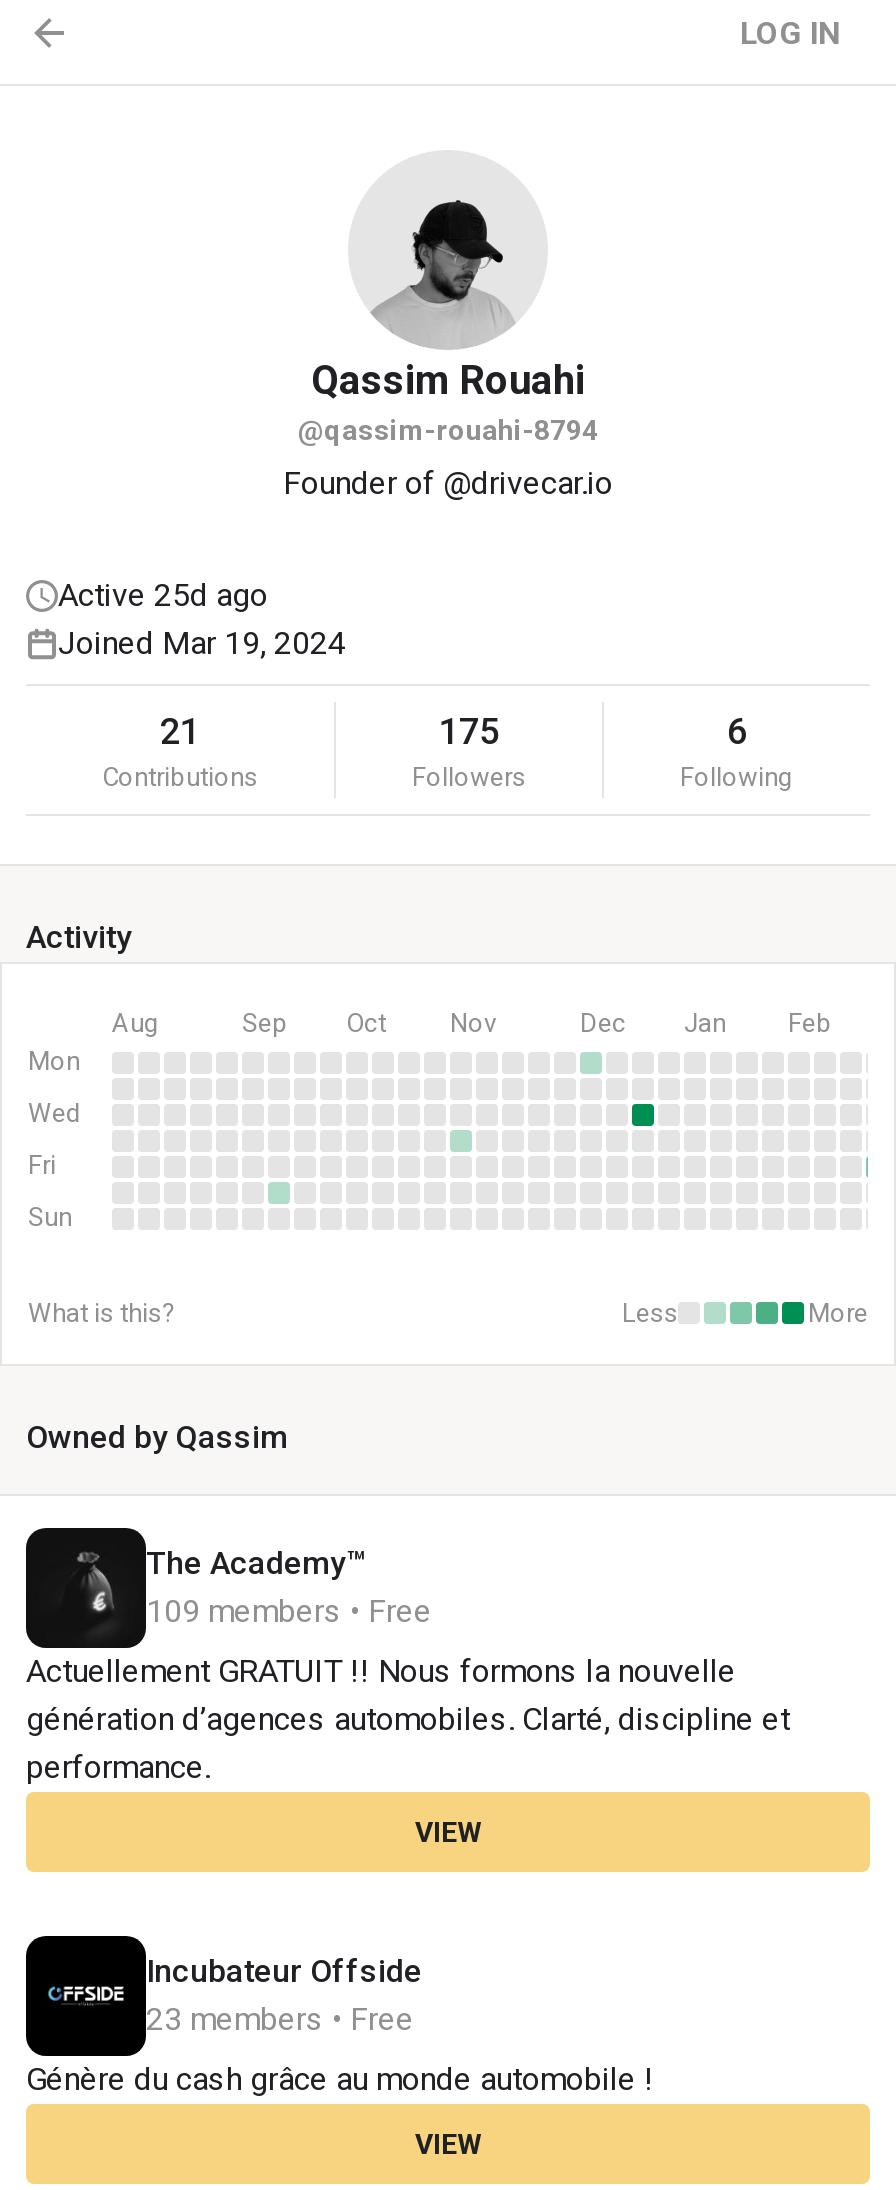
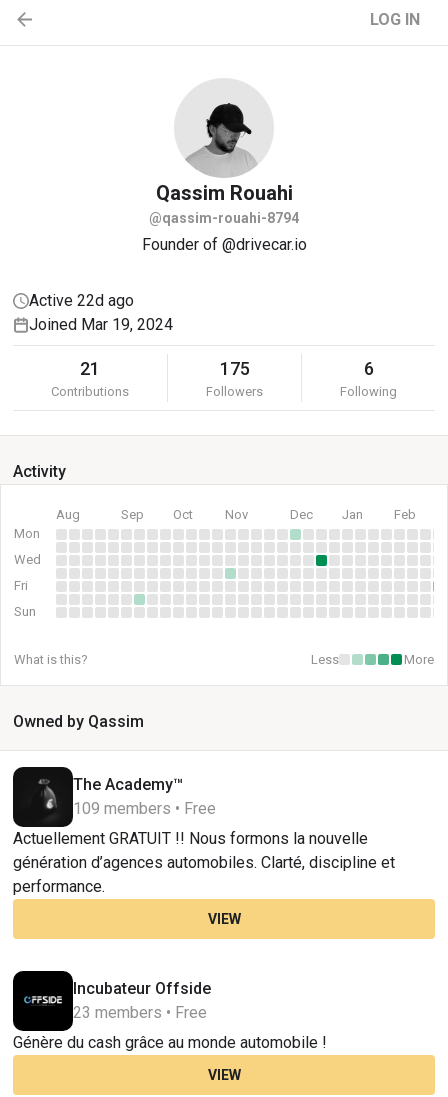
- Active 25d ago
+ Active 22d ago
